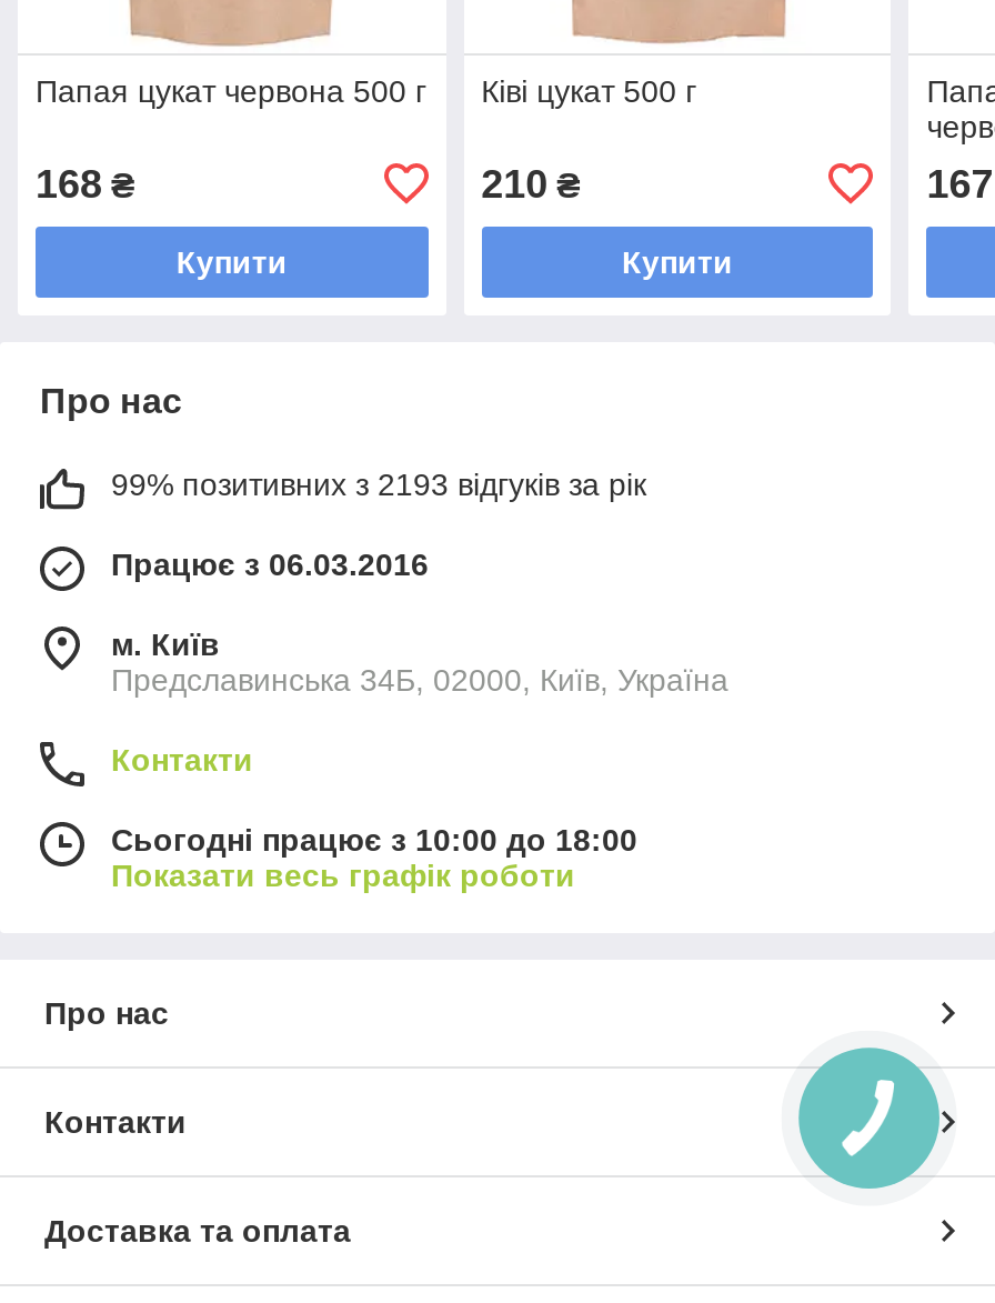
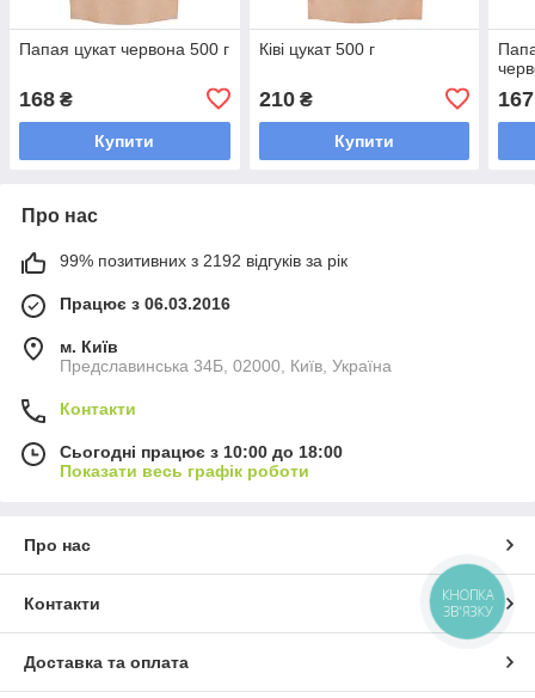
- 99% позитивних з 2193 відгуків за рік
+ 99% позитивних з 2192 відгуків за рік

+ КНОПКА
+ ЗВ'ЯЗКУ
